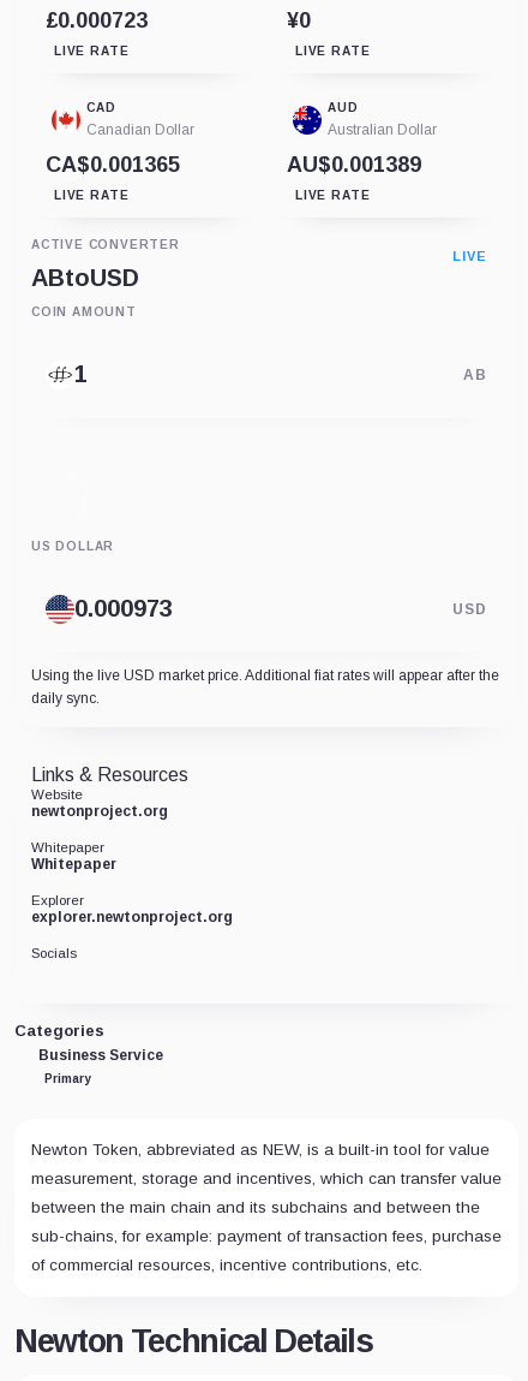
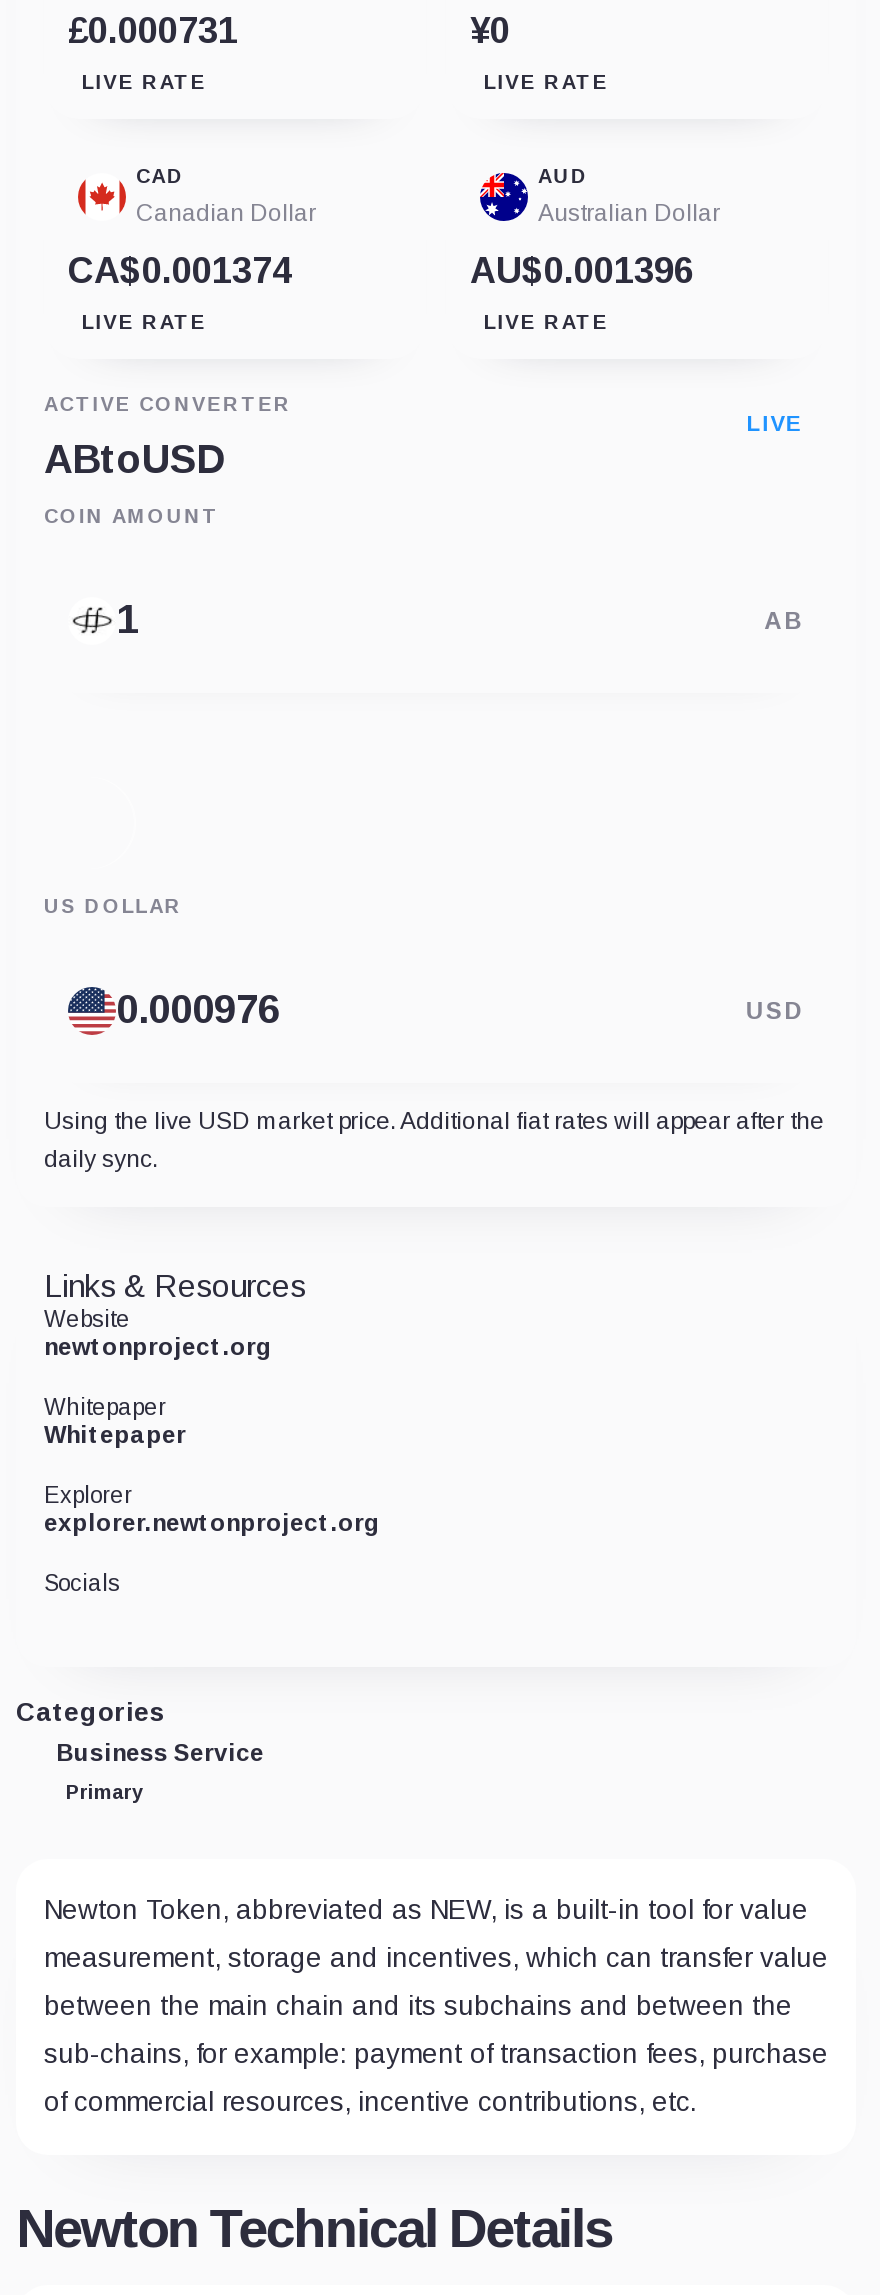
- £0.000723
+ £0.000731

- CA$0.001365
+ CA$0.001374

- AU$0.001389
+ AU$0.001396
